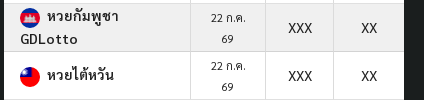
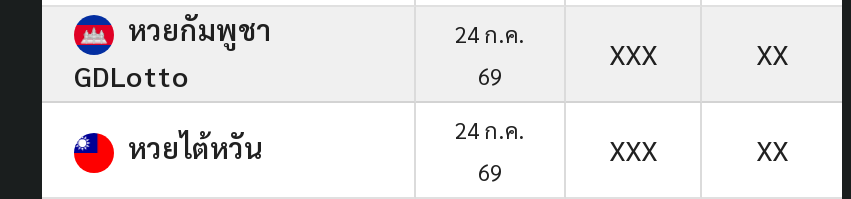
- 22 ก.ค.
+ 24 ก.ค.

- 22 ก.ค.
+ 24 ก.ค.
